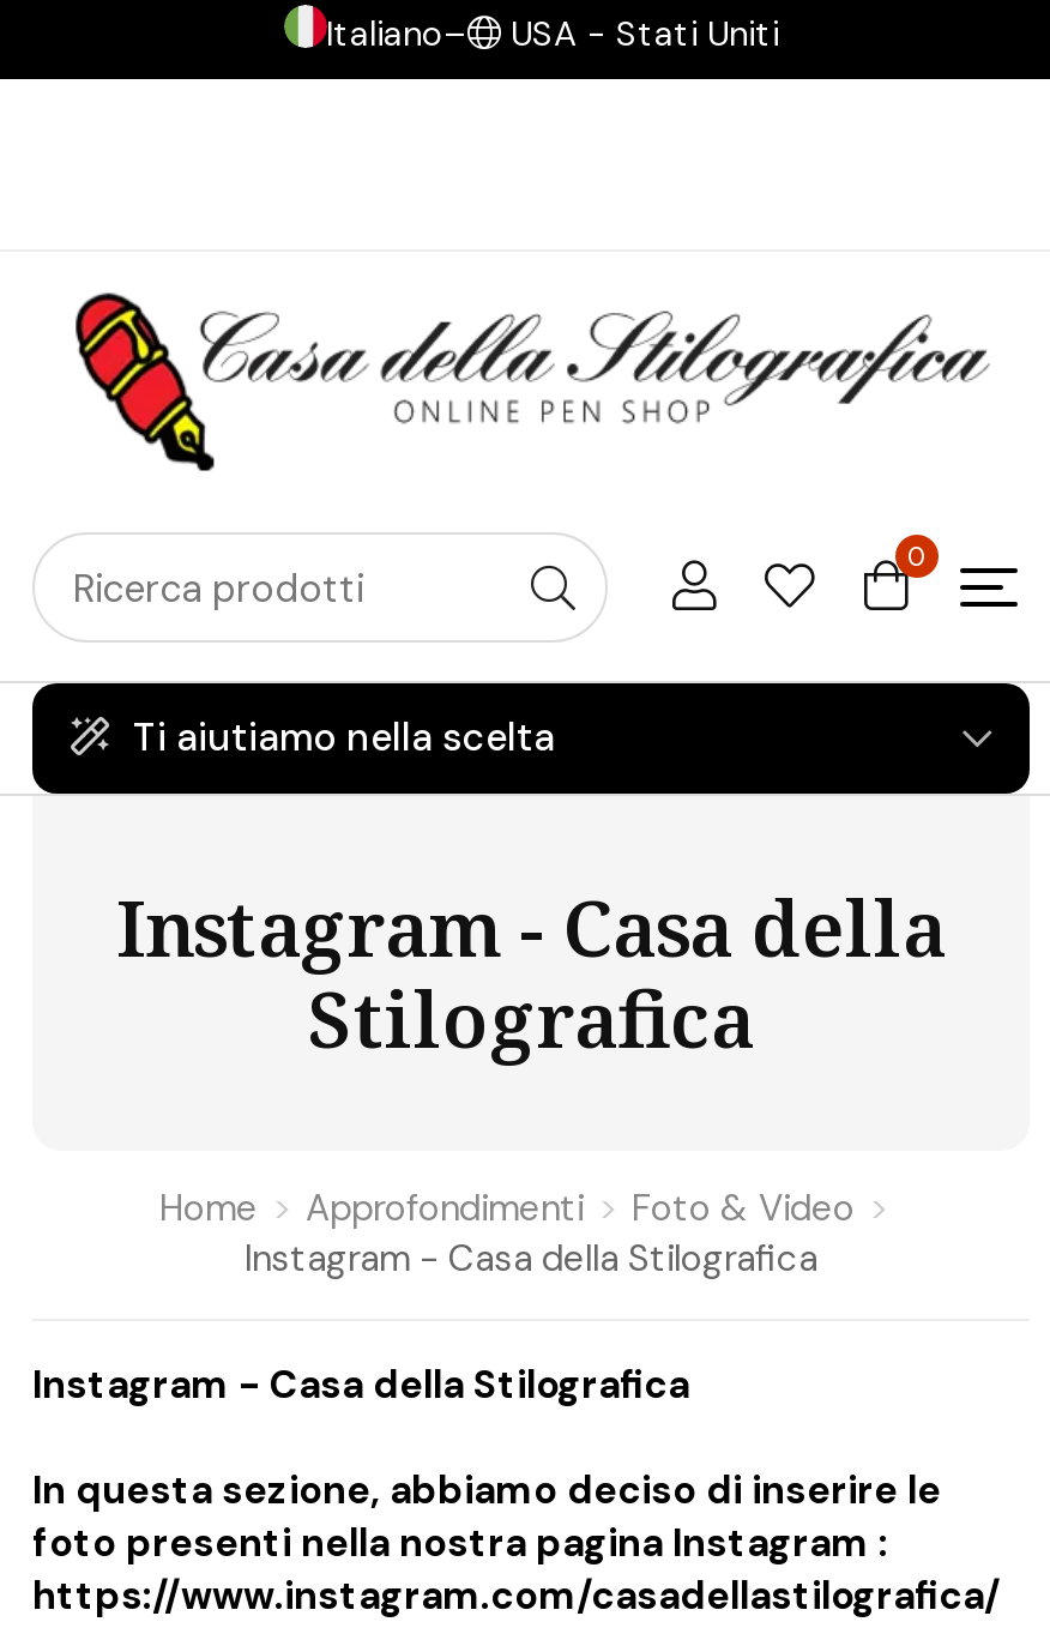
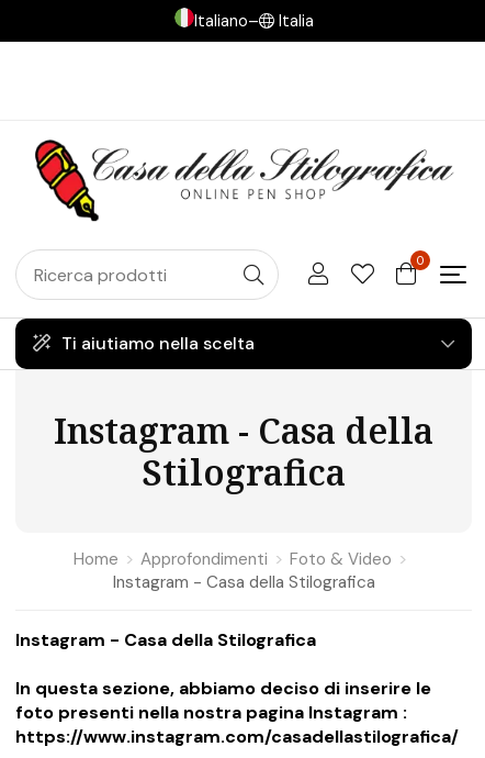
- USA - Stati Uniti
+ Italia
